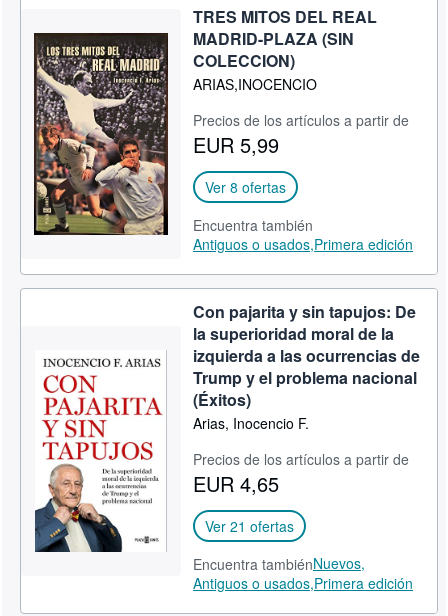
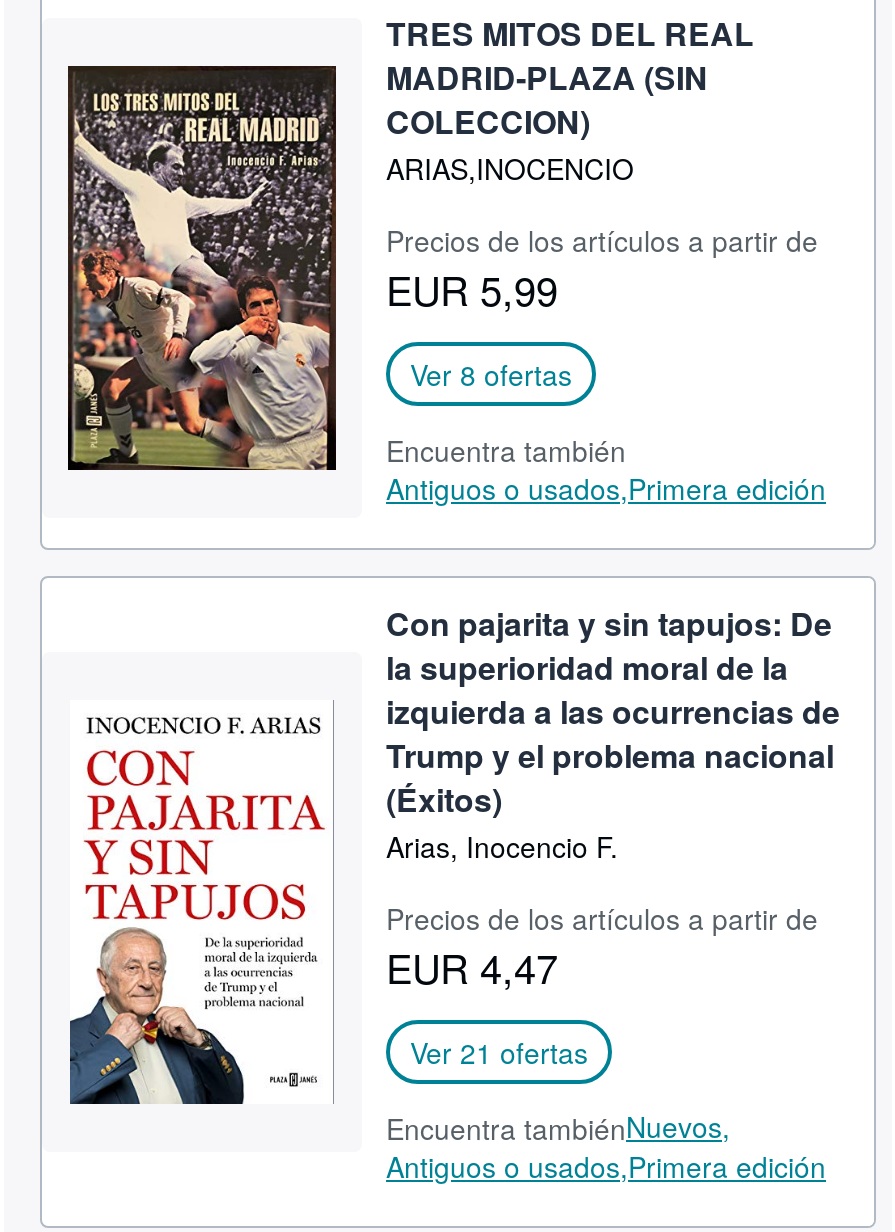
- EUR 4,65
+ EUR 4,47
